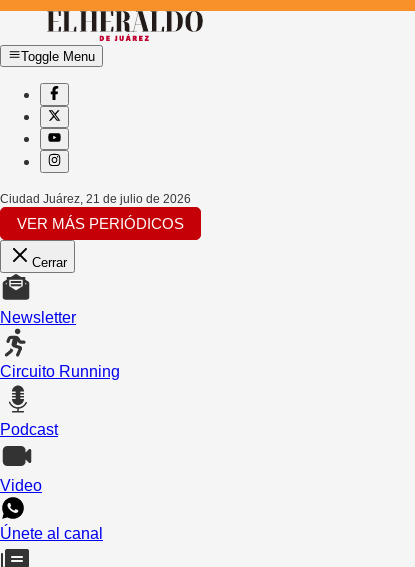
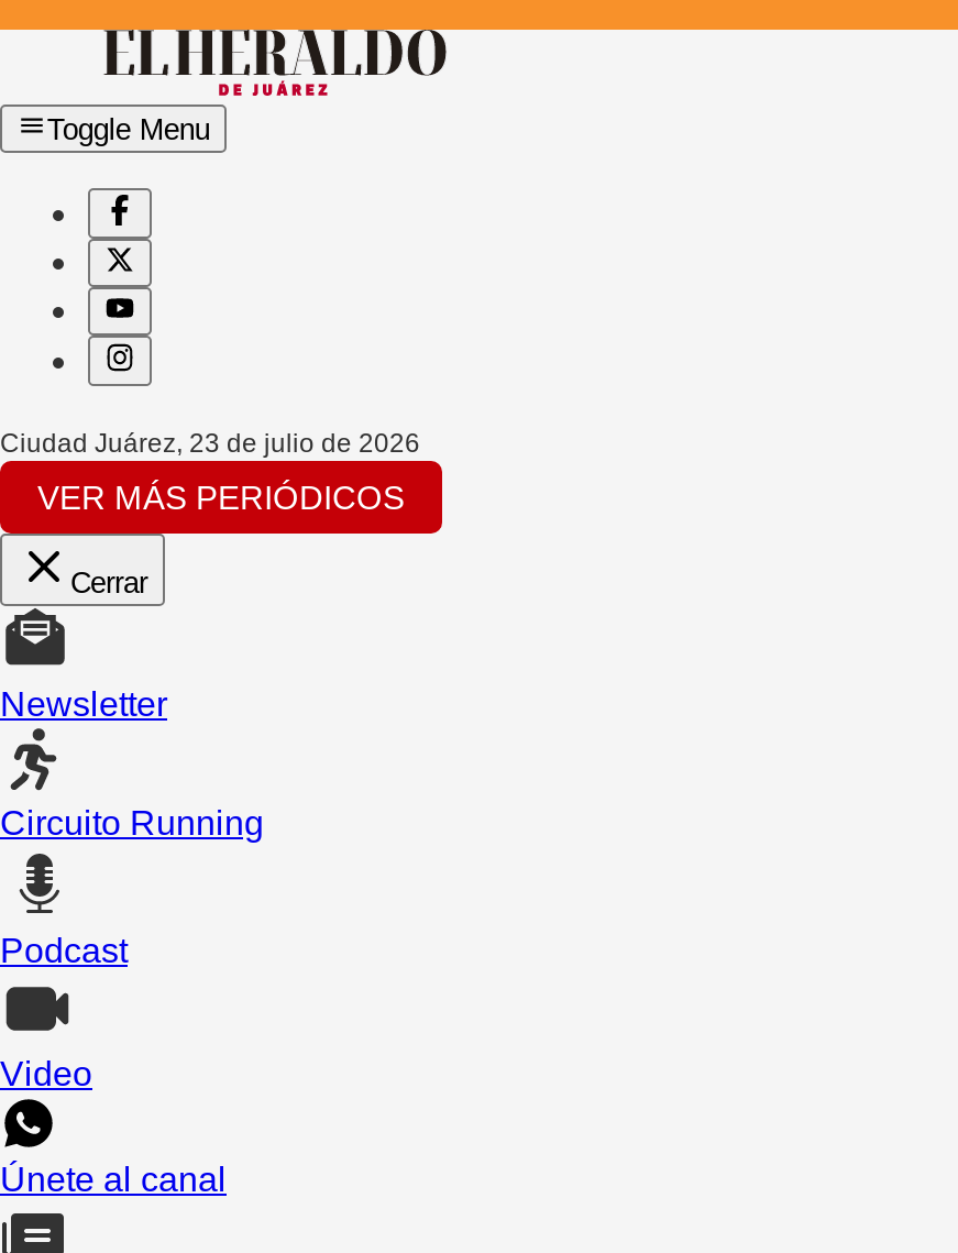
- Ciudad Juárez, 21 de julio de 2026
+ Ciudad Juárez, 23 de julio de 2026
